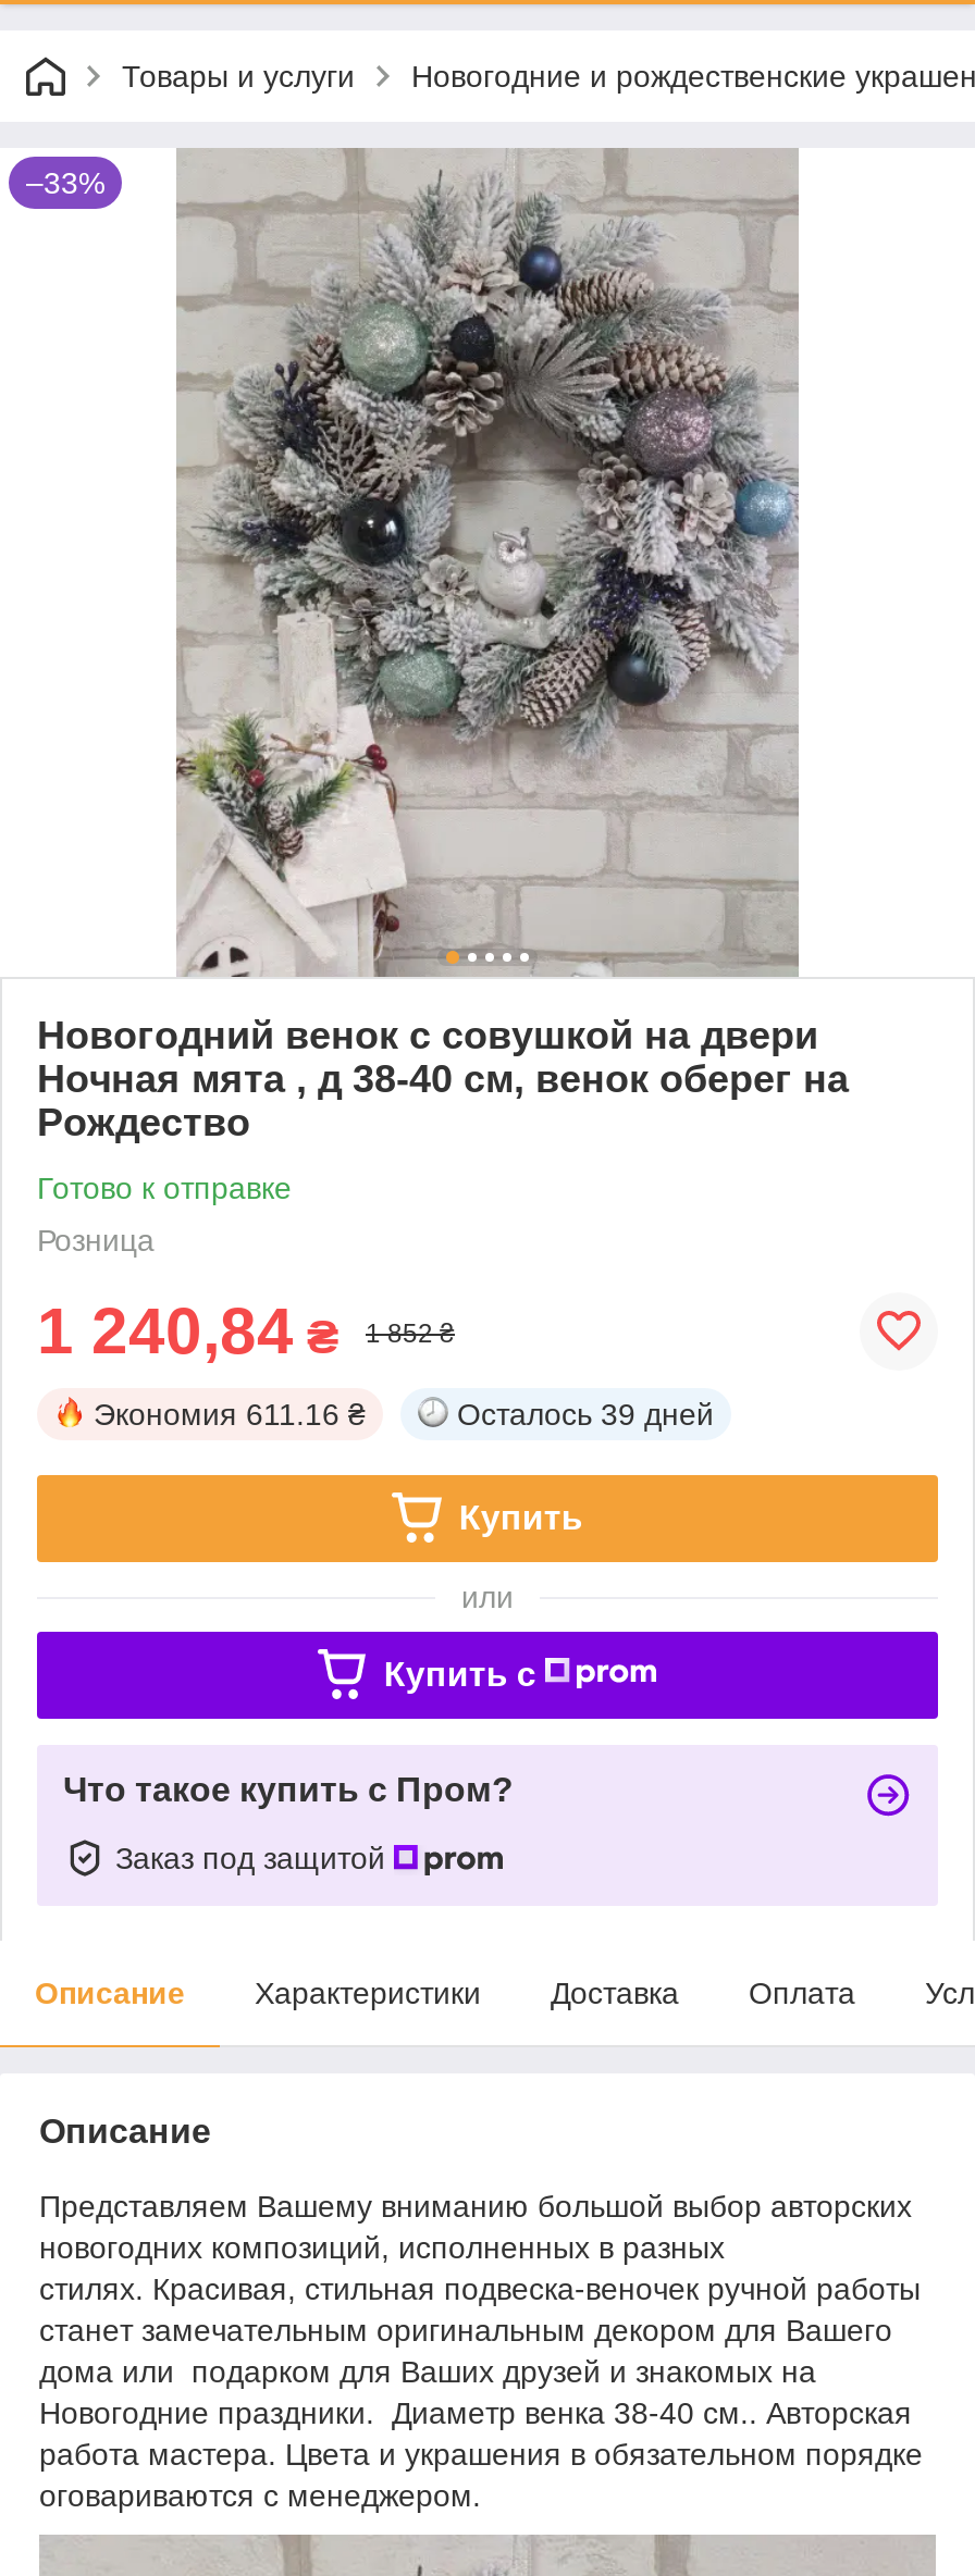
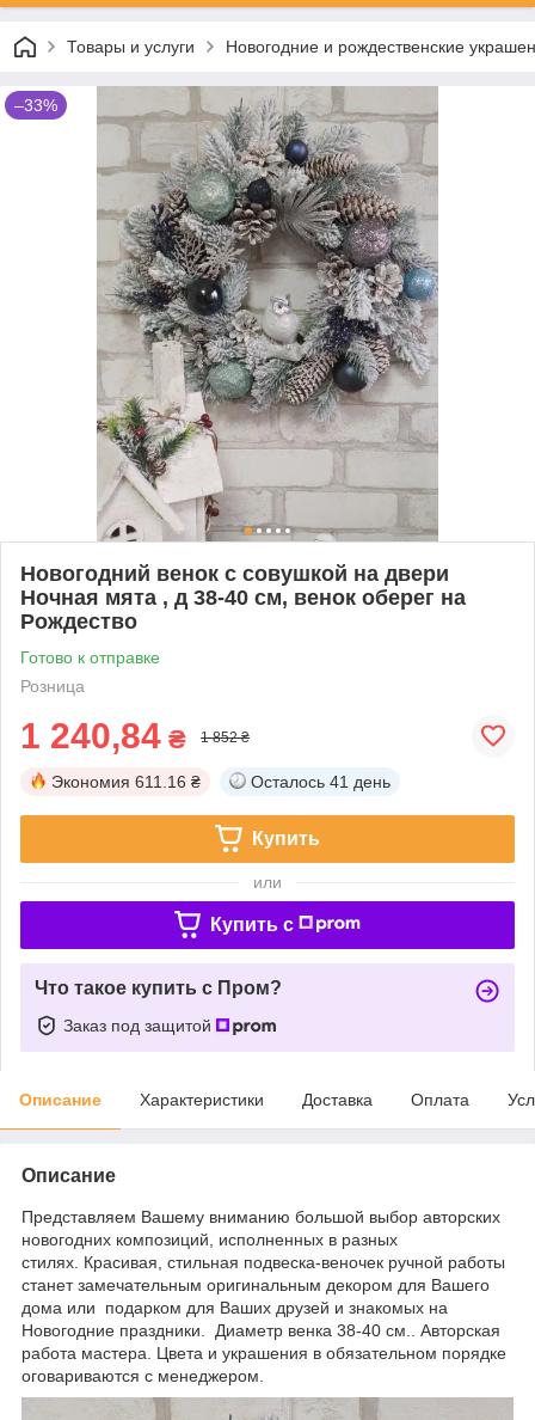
- Осталось 39 дней
+ Осталось 41 день
